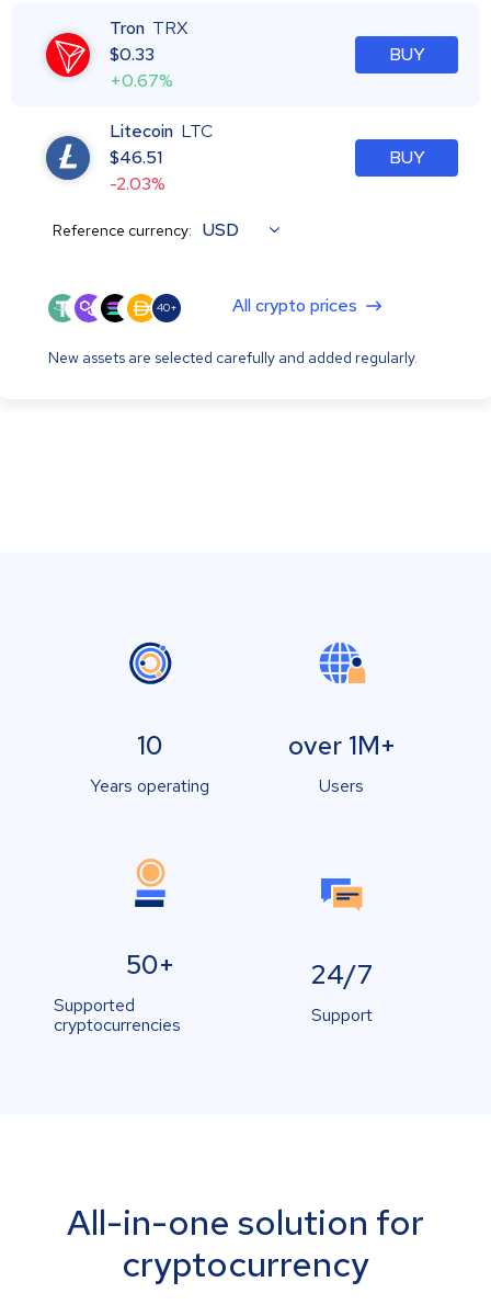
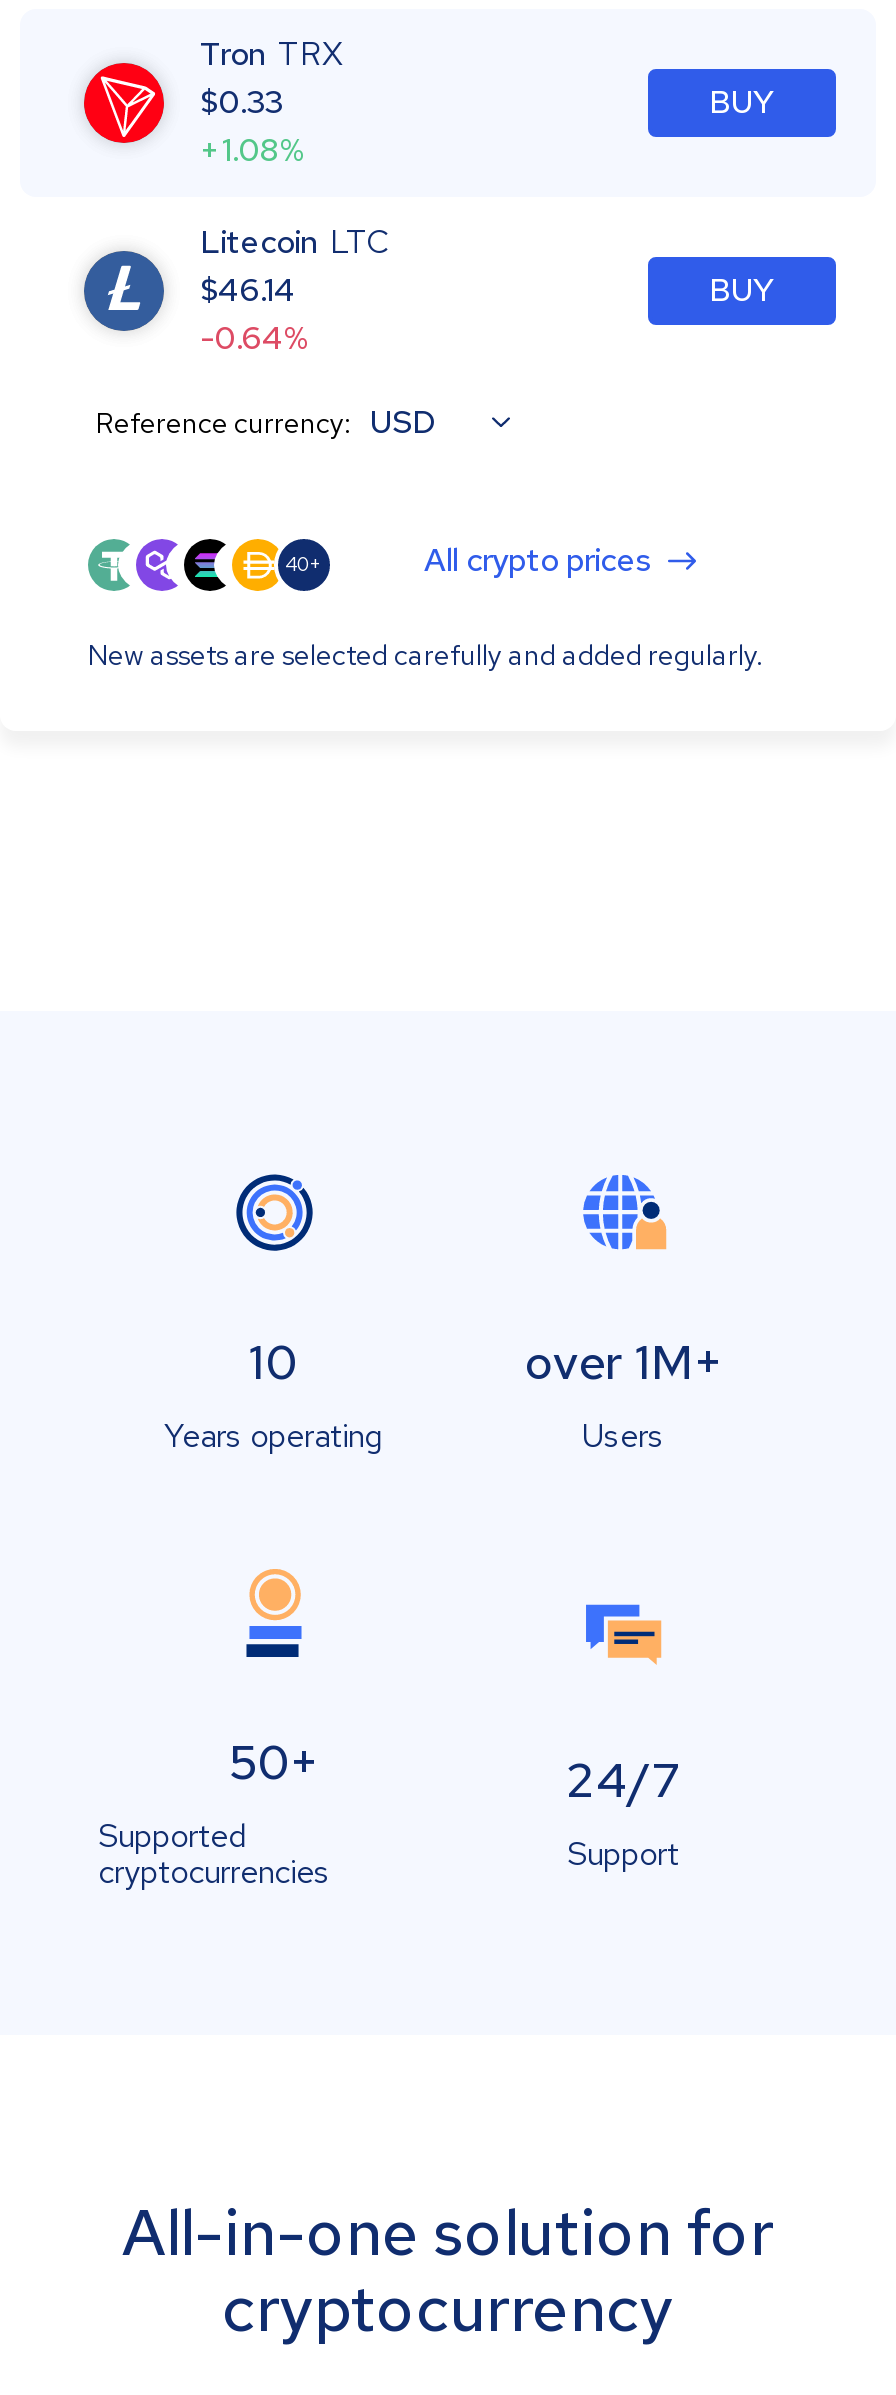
- +0.67%
+ +1.08%

- $46.51
+ $46.14

- -2.03%
+ -0.64%
